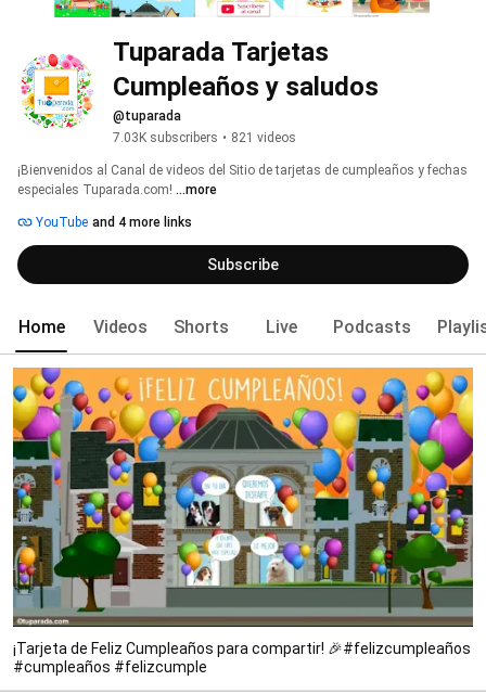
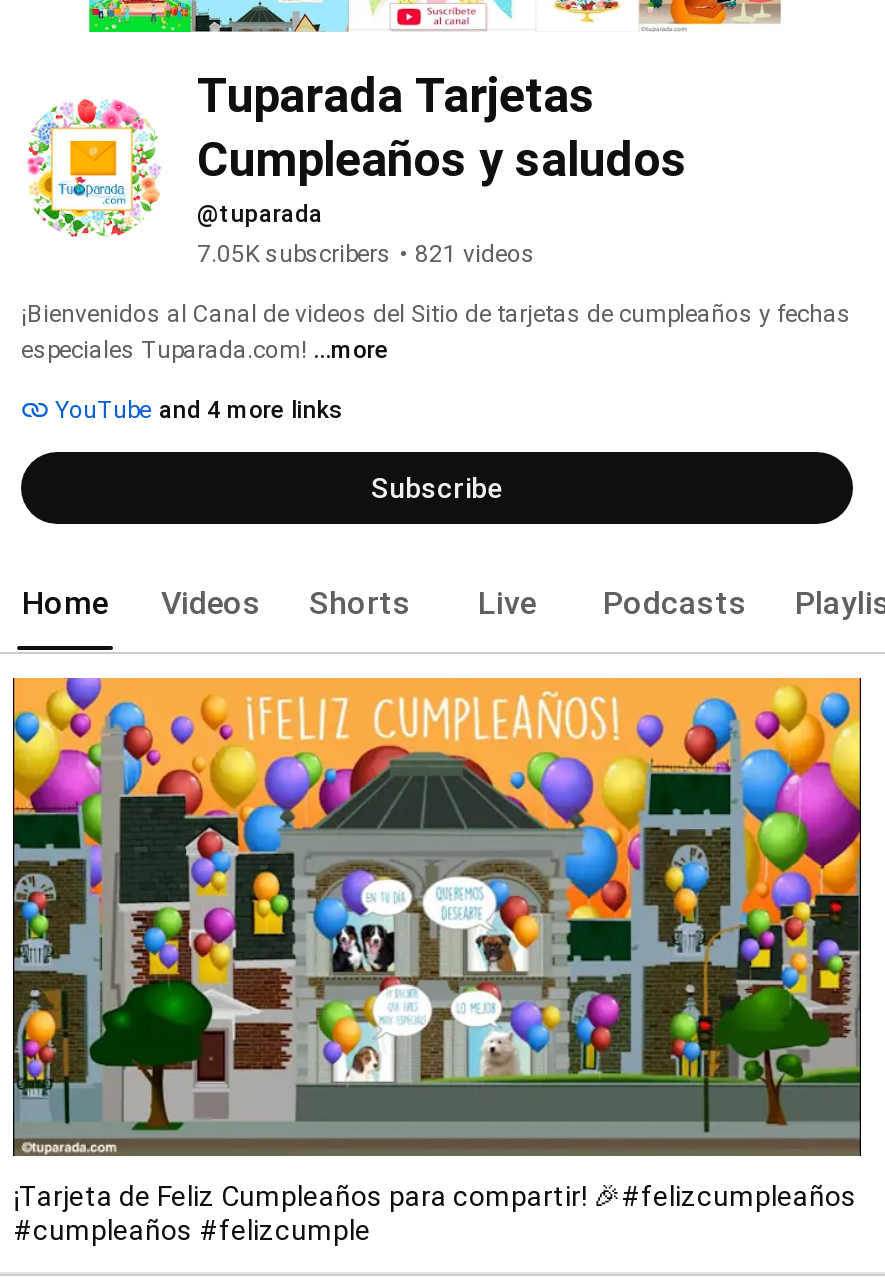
- 7.03K subscribers • 821 videos
+ 7.05K subscribers • 821 videos
